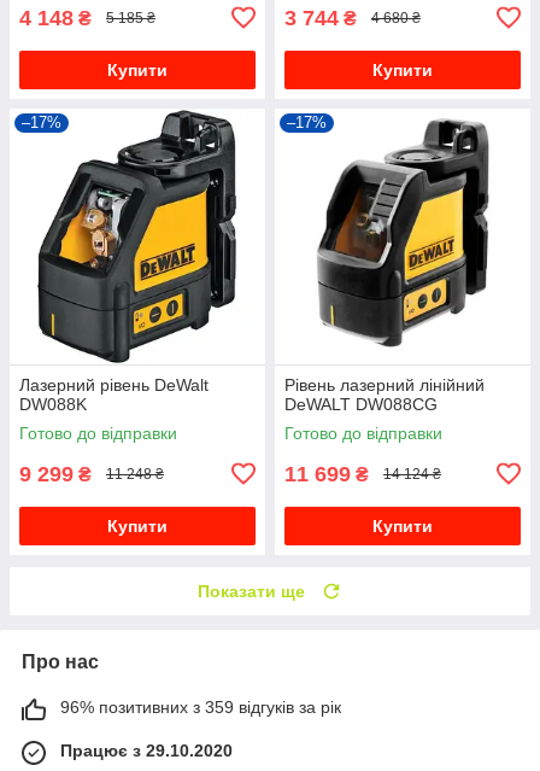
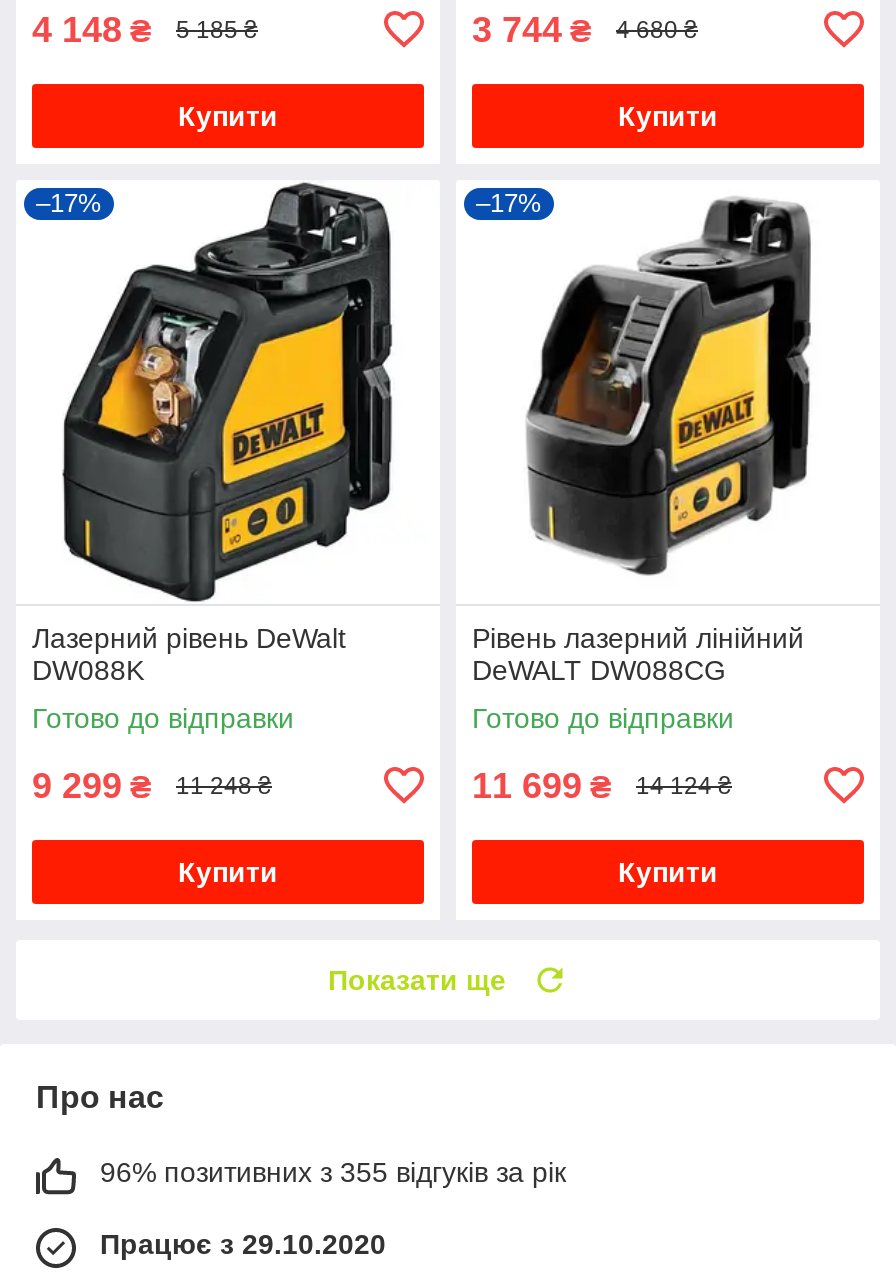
- 96% позитивних з 359 відгуків за рік
+ 96% позитивних з 355 відгуків за рік
